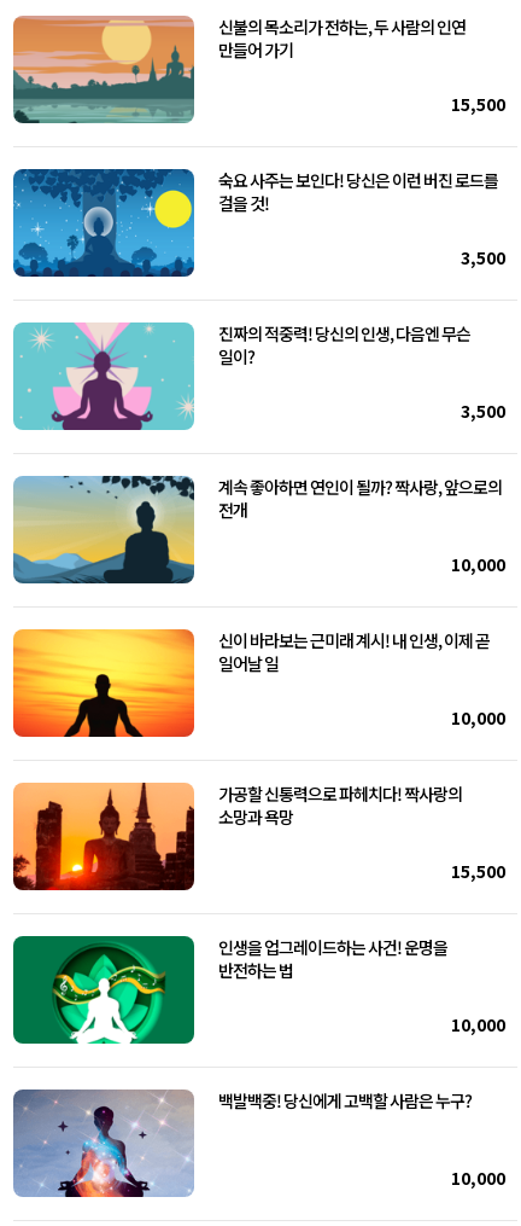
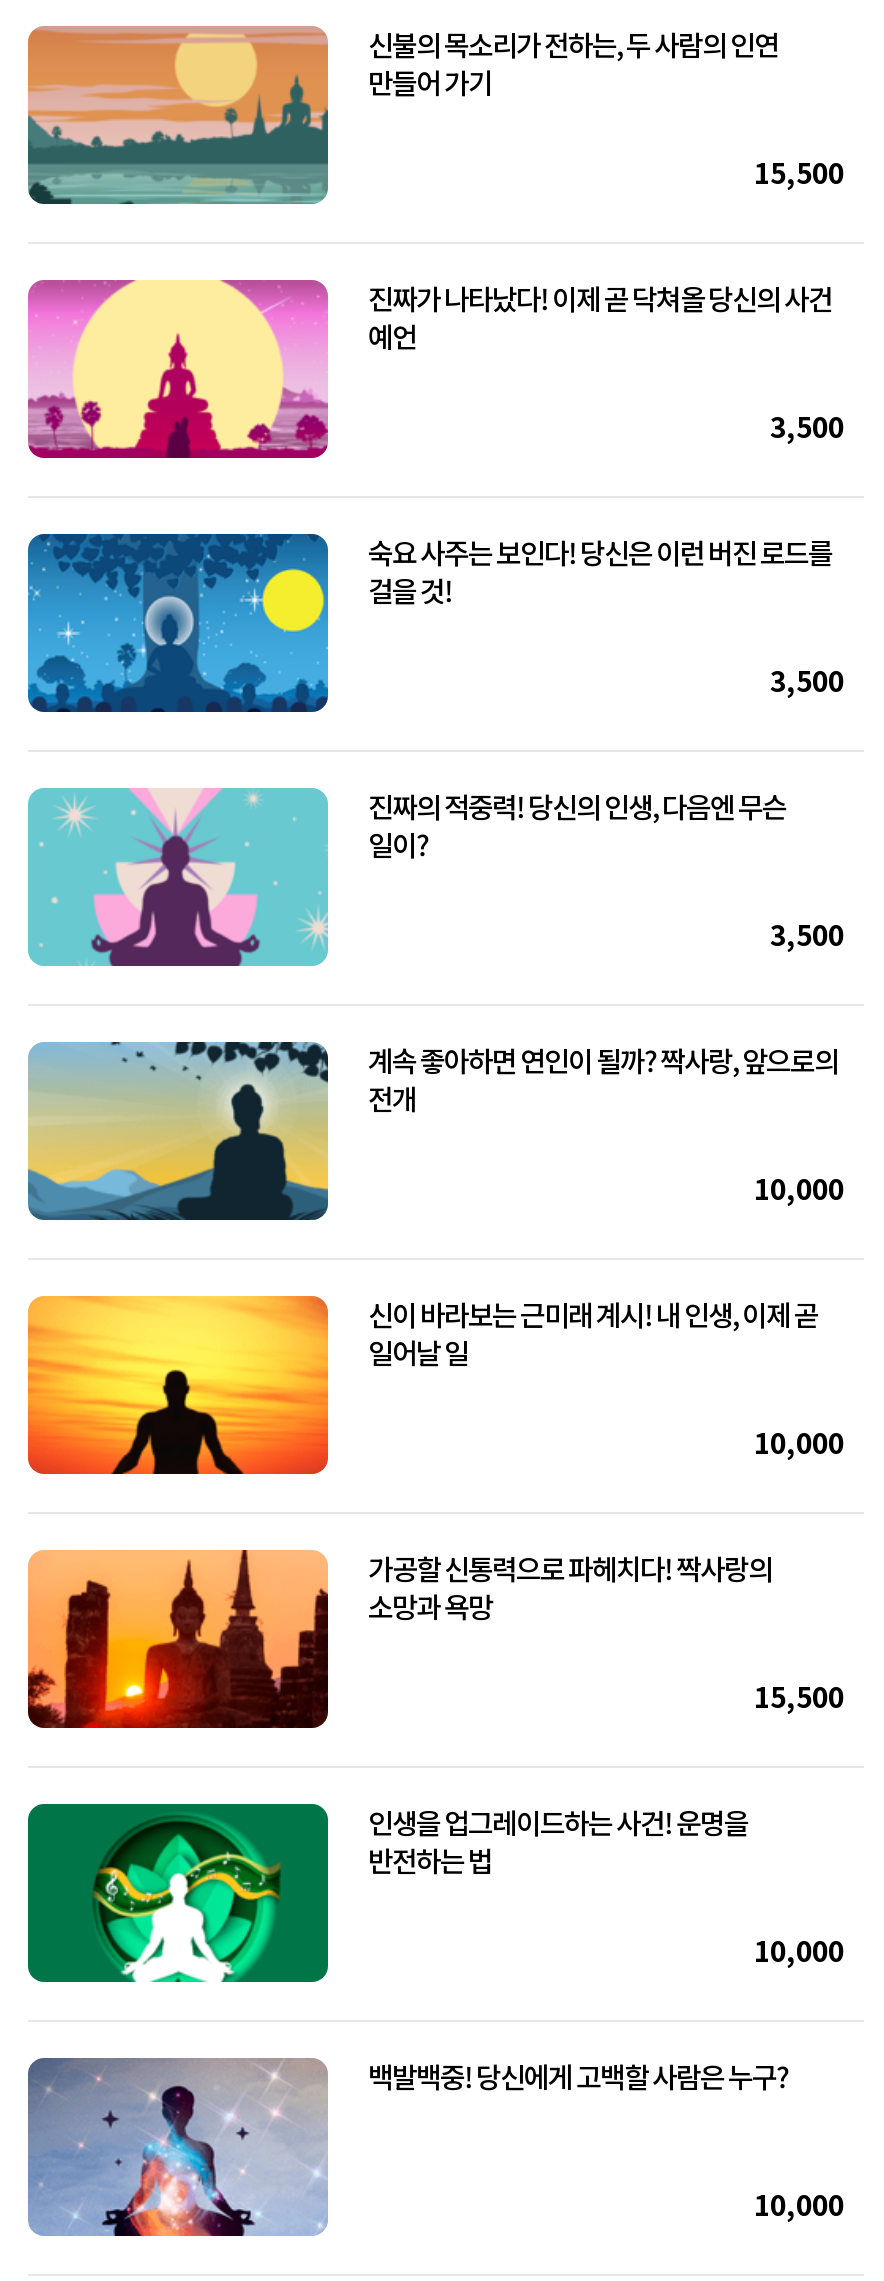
+ [image]
+ 진짜가 나타났다! 이제 곧 닥쳐올 당신의 사건
+ 예언
+ 3,500
